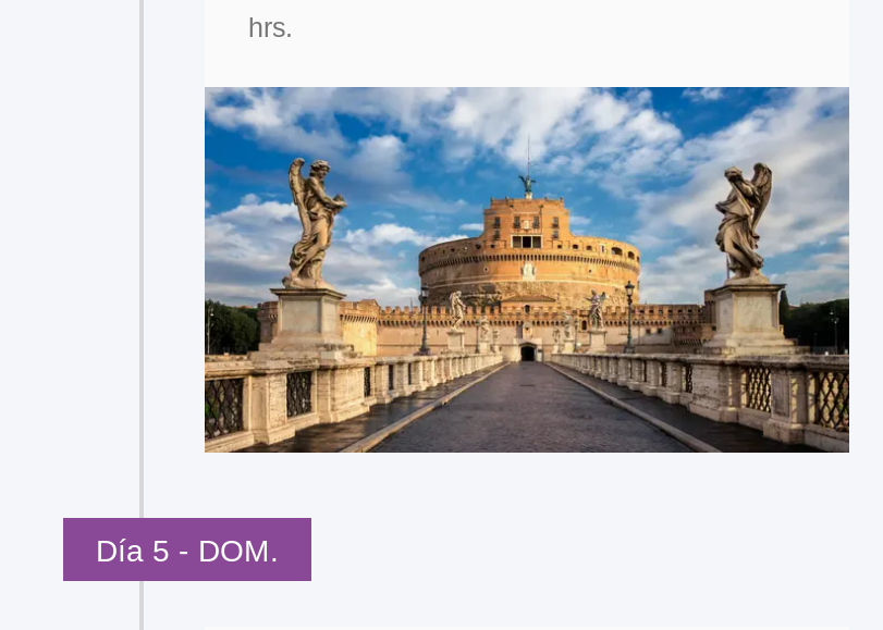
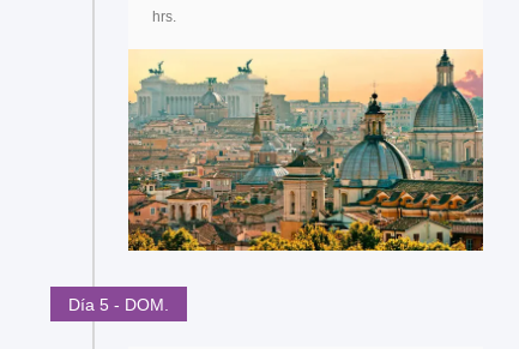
- [image]
+ [image]
